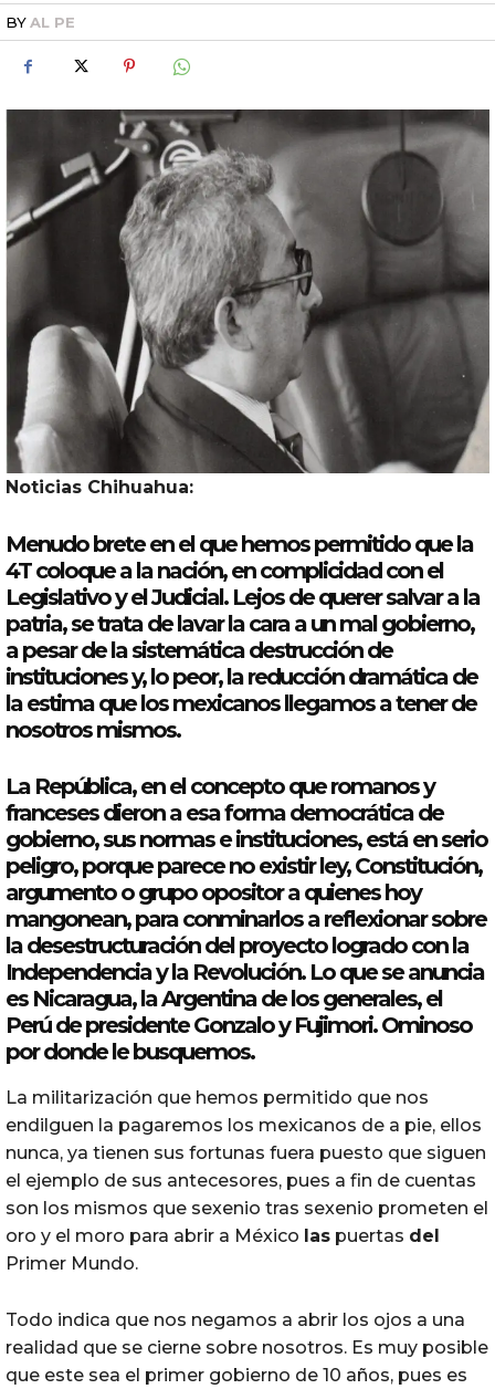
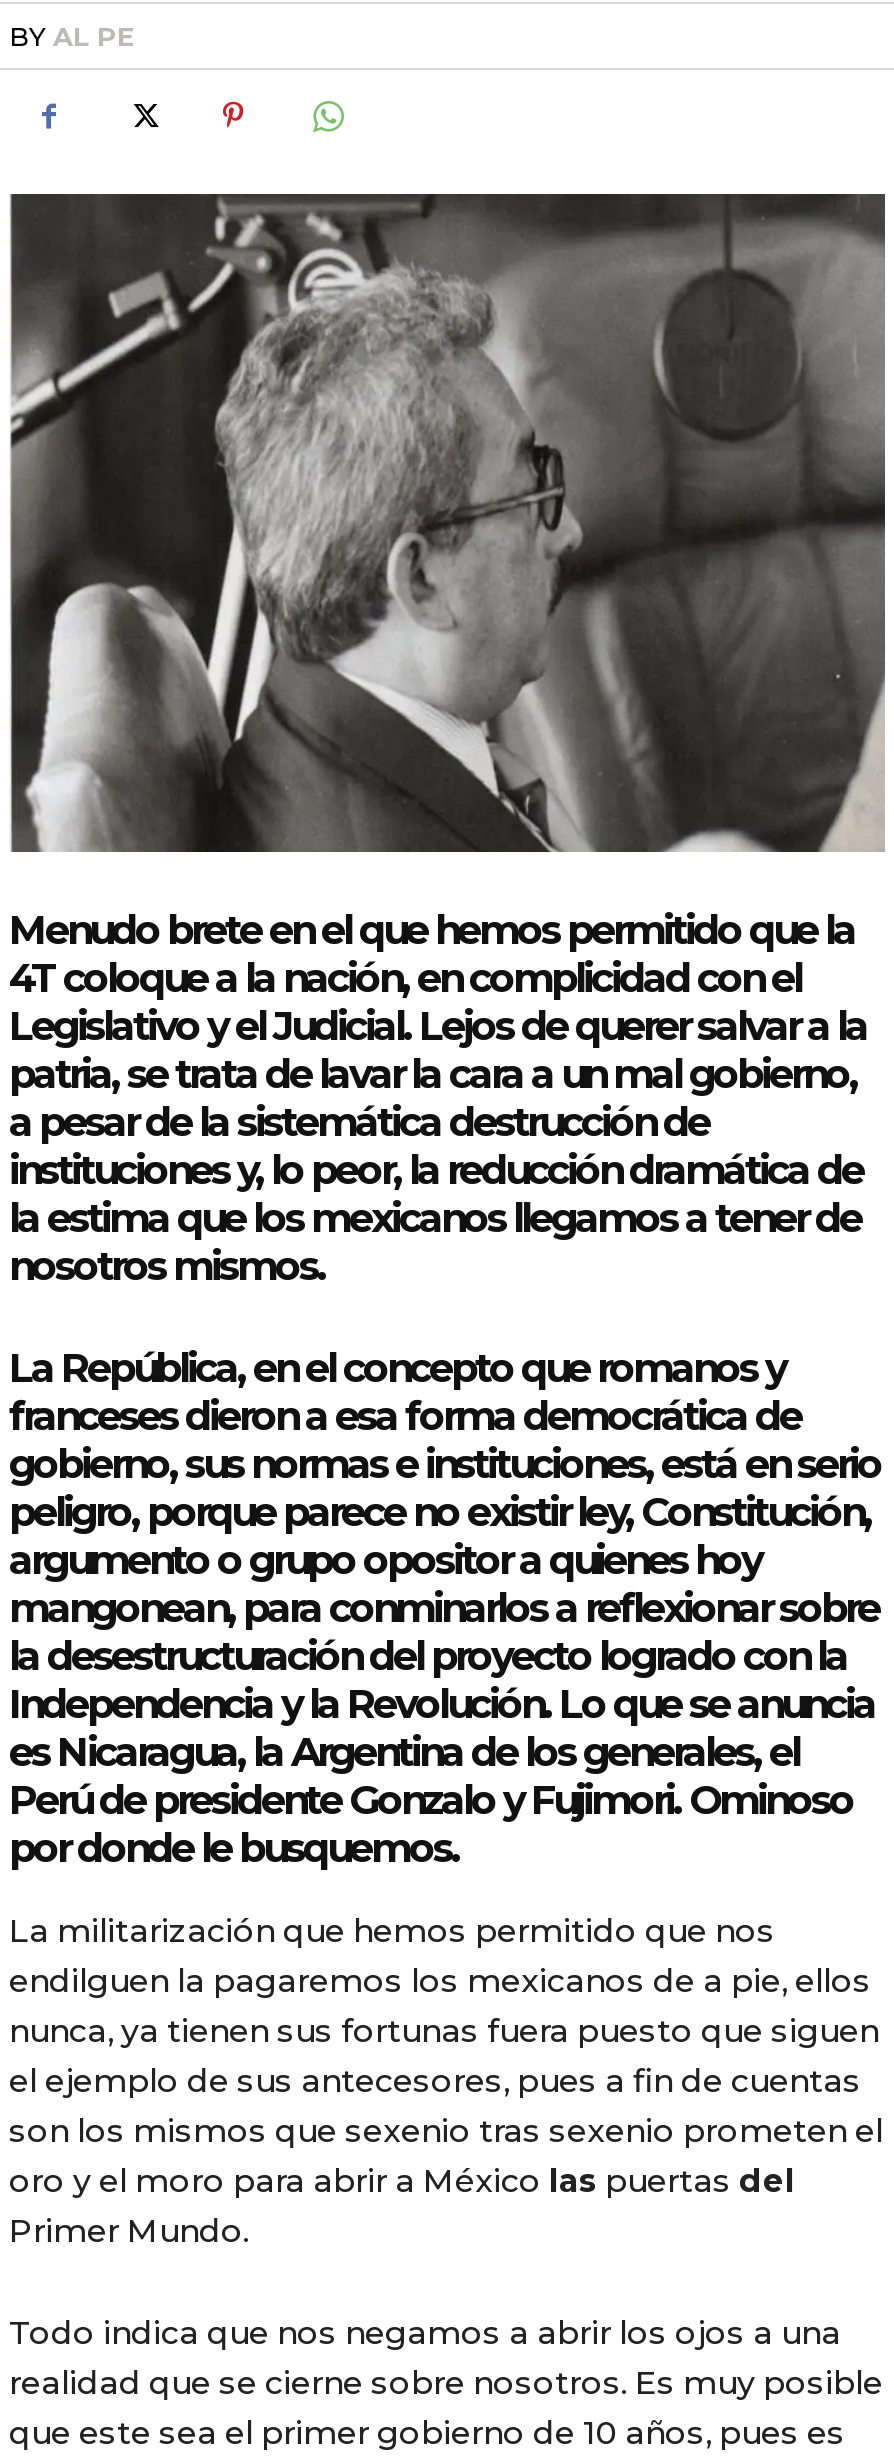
- Noticias Chihuahua:
